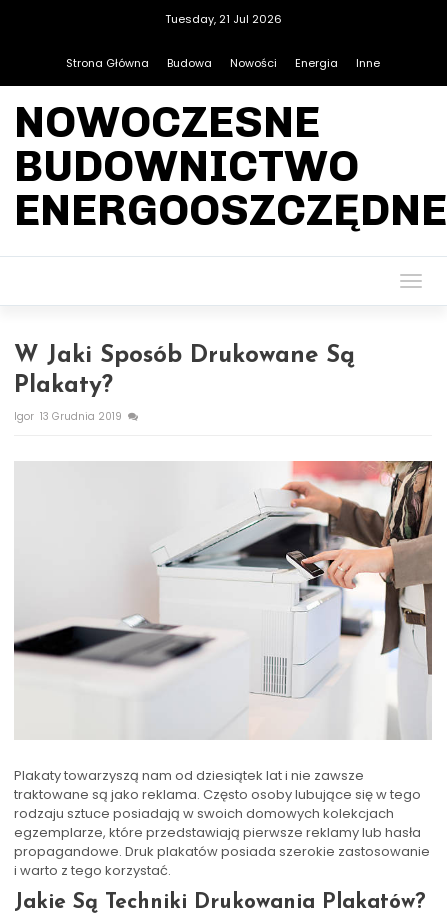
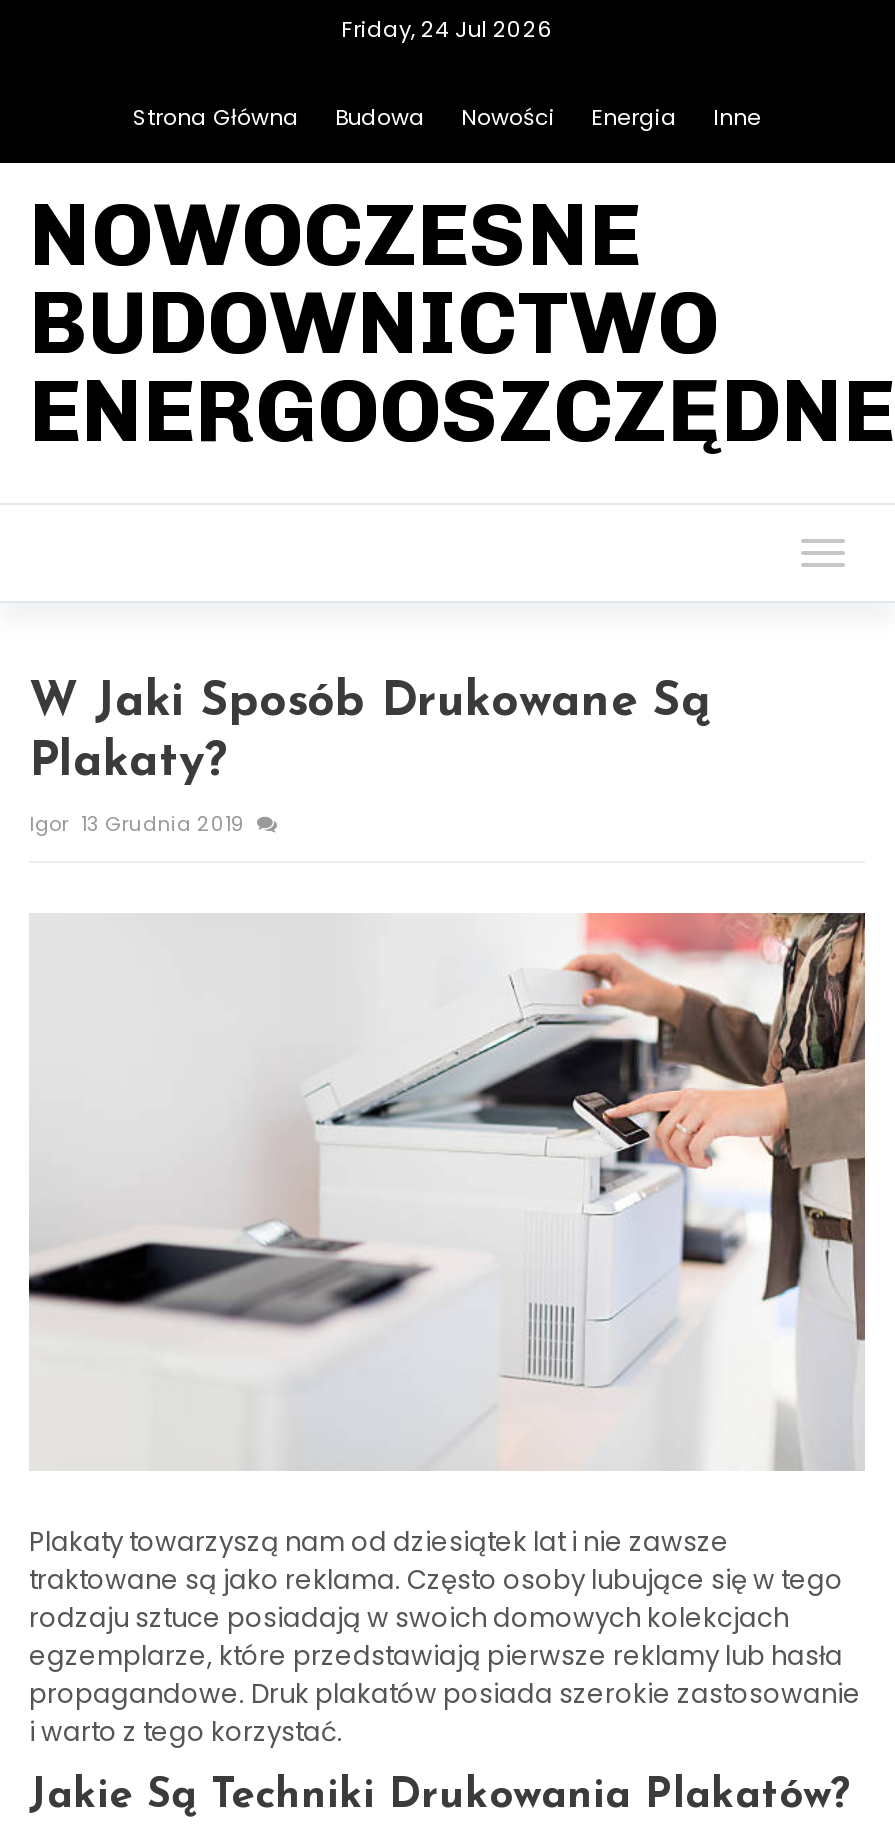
- Tuesday, 21 Jul 2026
+ Friday, 24 Jul 2026
